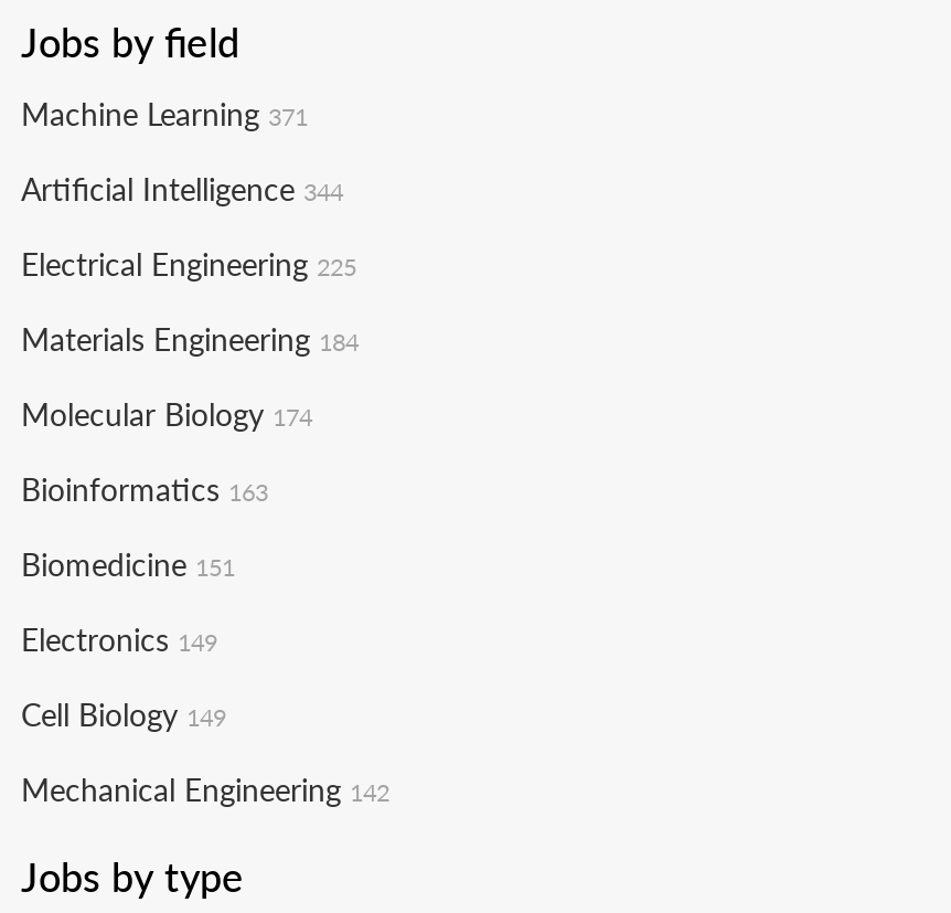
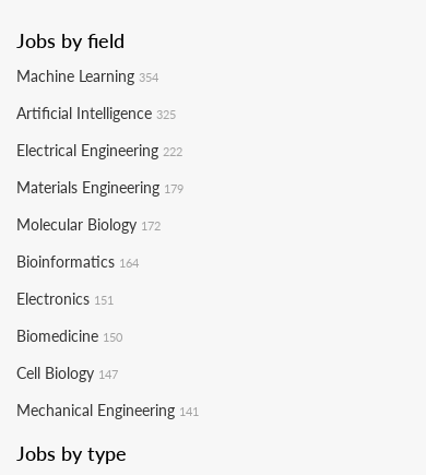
- Machine Learning 371
+ Machine Learning 354

- Artificial Intelligence 344
+ Artificial Intelligence 325

- Electrical Engineering 225
+ Electrical Engineering 222

- Materials Engineering 184
+ Materials Engineering 179

- Molecular Biology 174
+ Molecular Biology 172

- Bioinformatics 163
+ Bioinformatics 164

- Biomedicine 151
+ Electronics 151

- Electronics 149
+ Biomedicine 150

- Cell Biology 149
+ Cell Biology 147

- Mechanical Engineering 142
+ Mechanical Engineering 141
